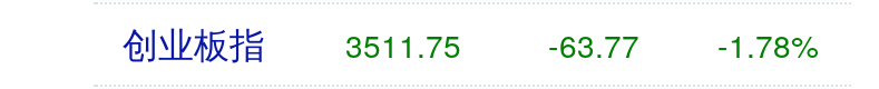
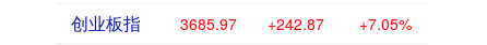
- 3511.75
+ 3685.97

- -63.77
+ +242.87

- -1.78%
+ +7.05%
